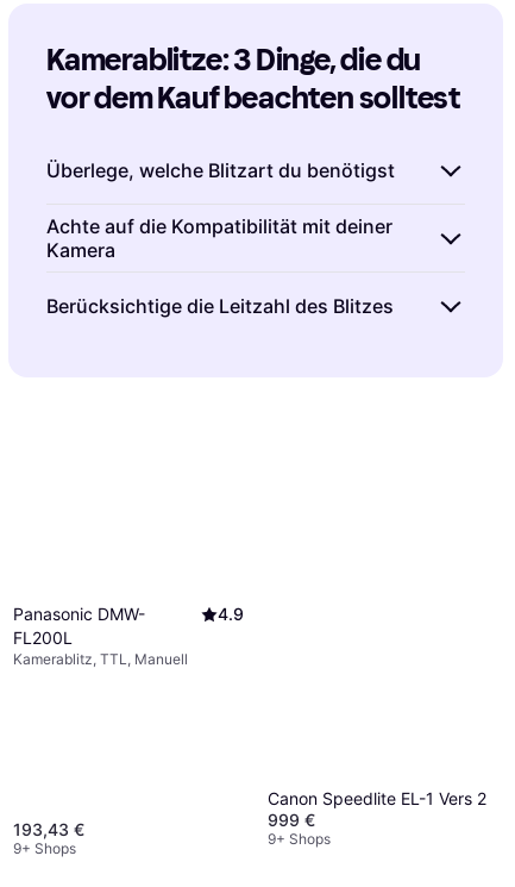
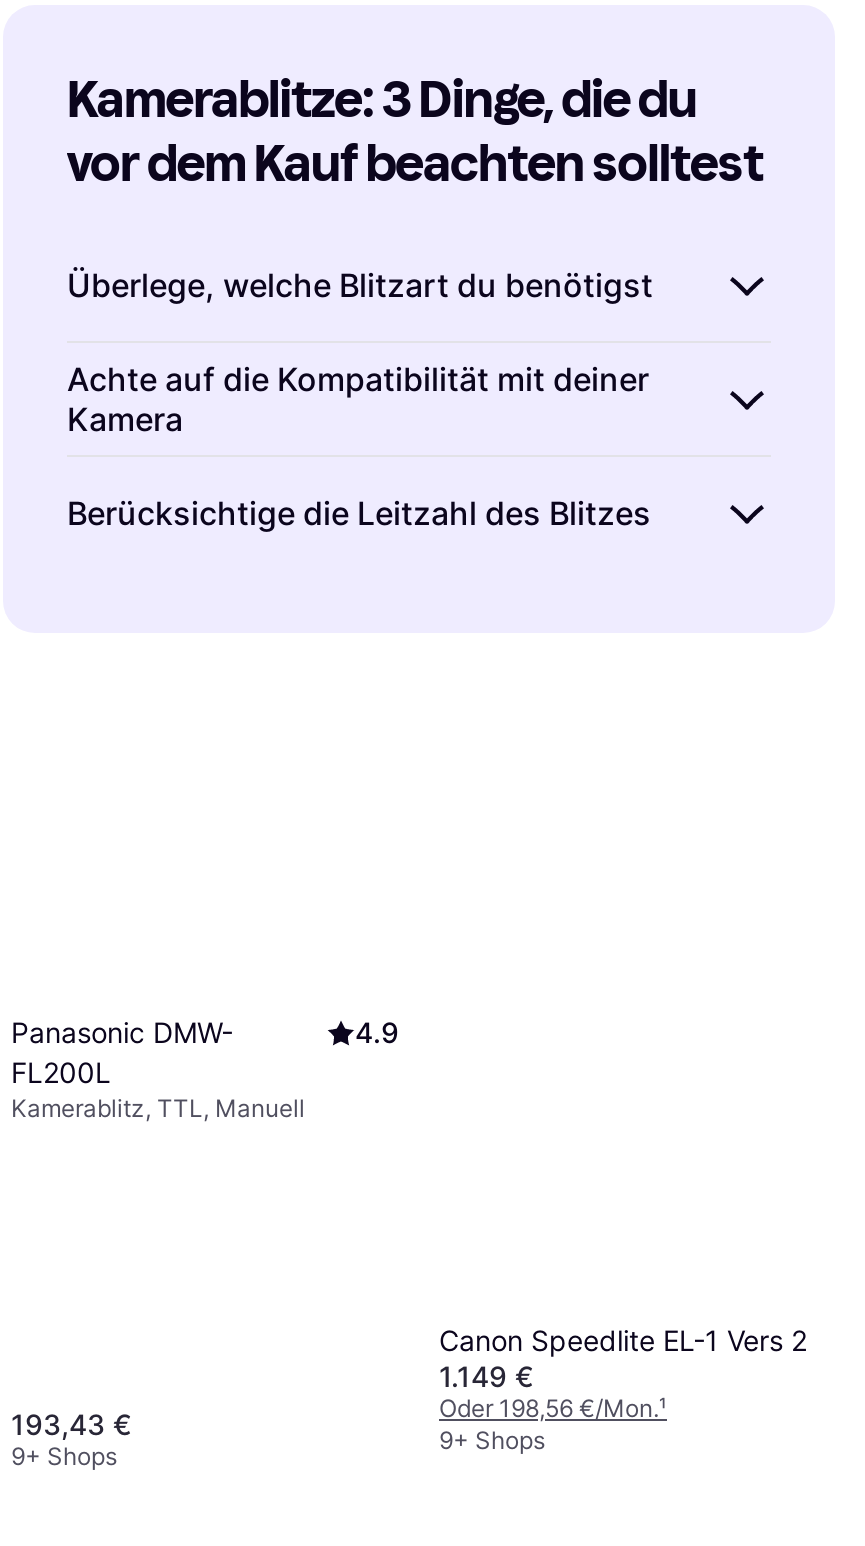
- 999 €
+ 1.149 €
+ Oder 198,56 €/Mon.¹
